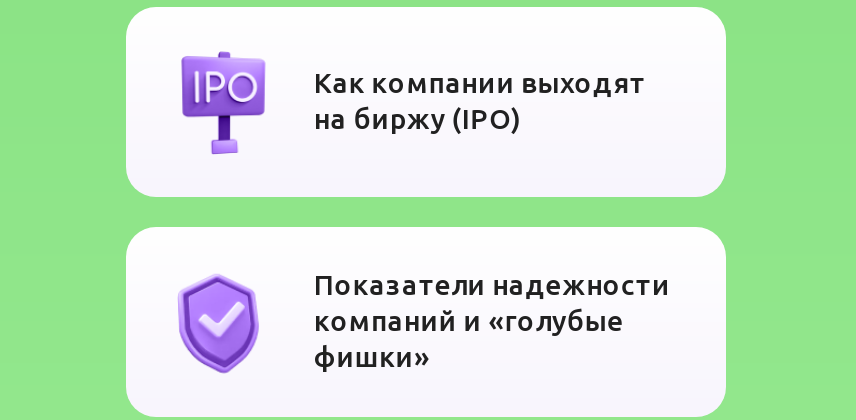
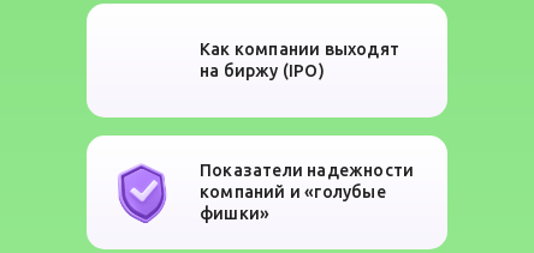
- [image]
